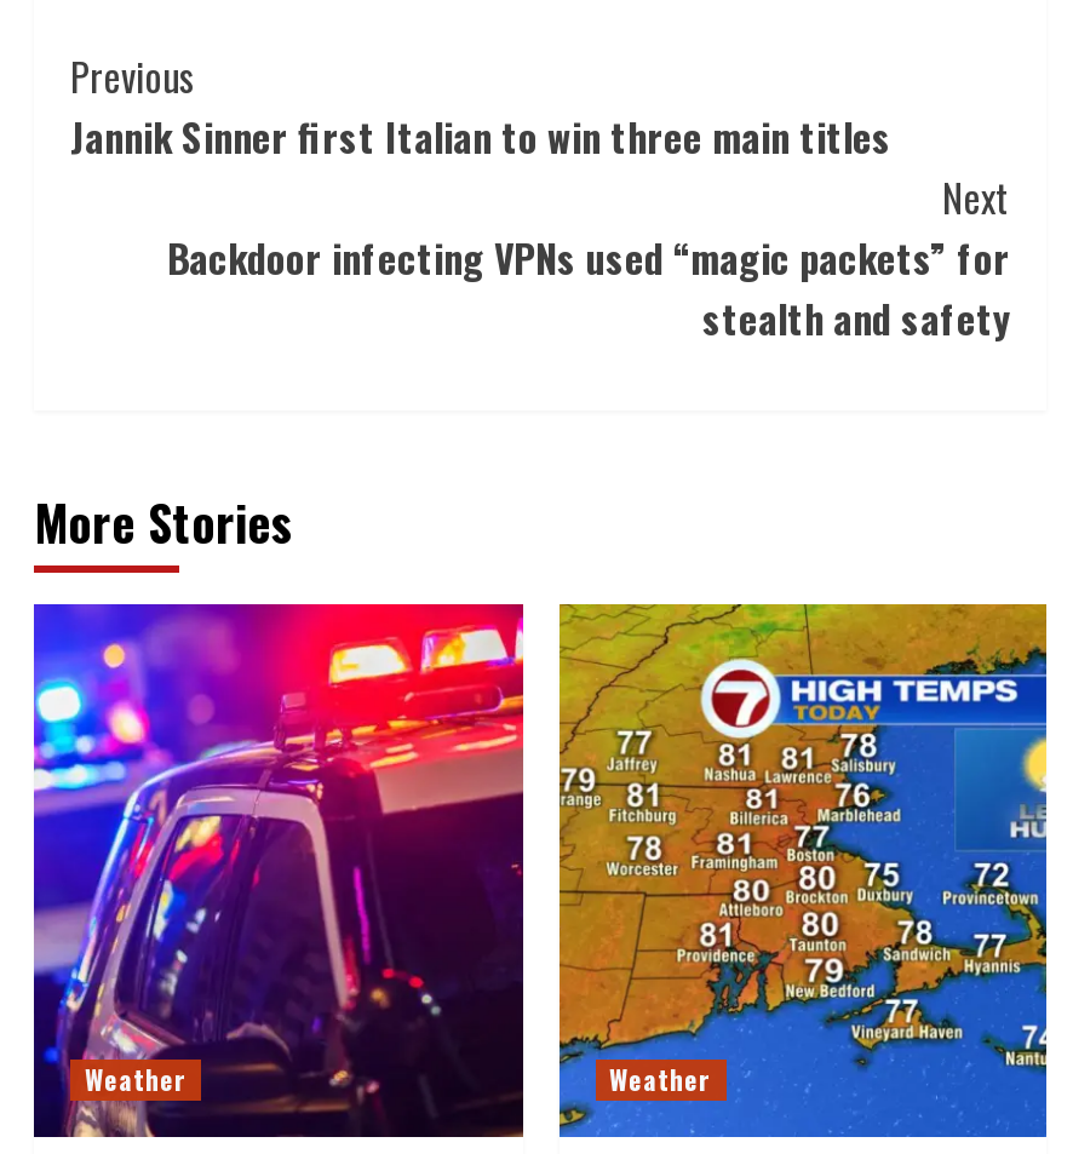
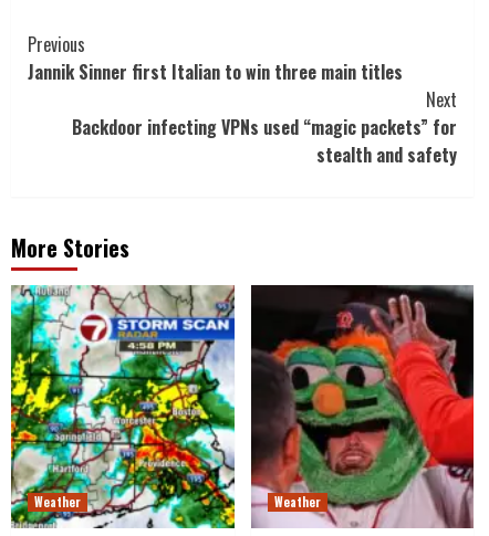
- [image]
+ [image]

- [image]
+ [image]
